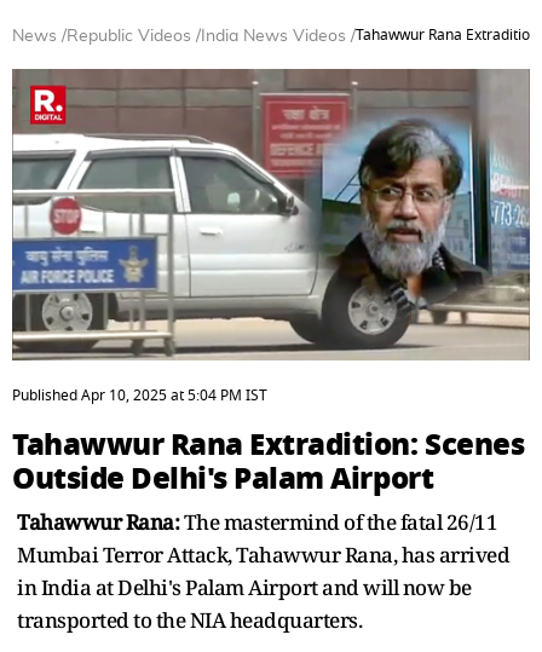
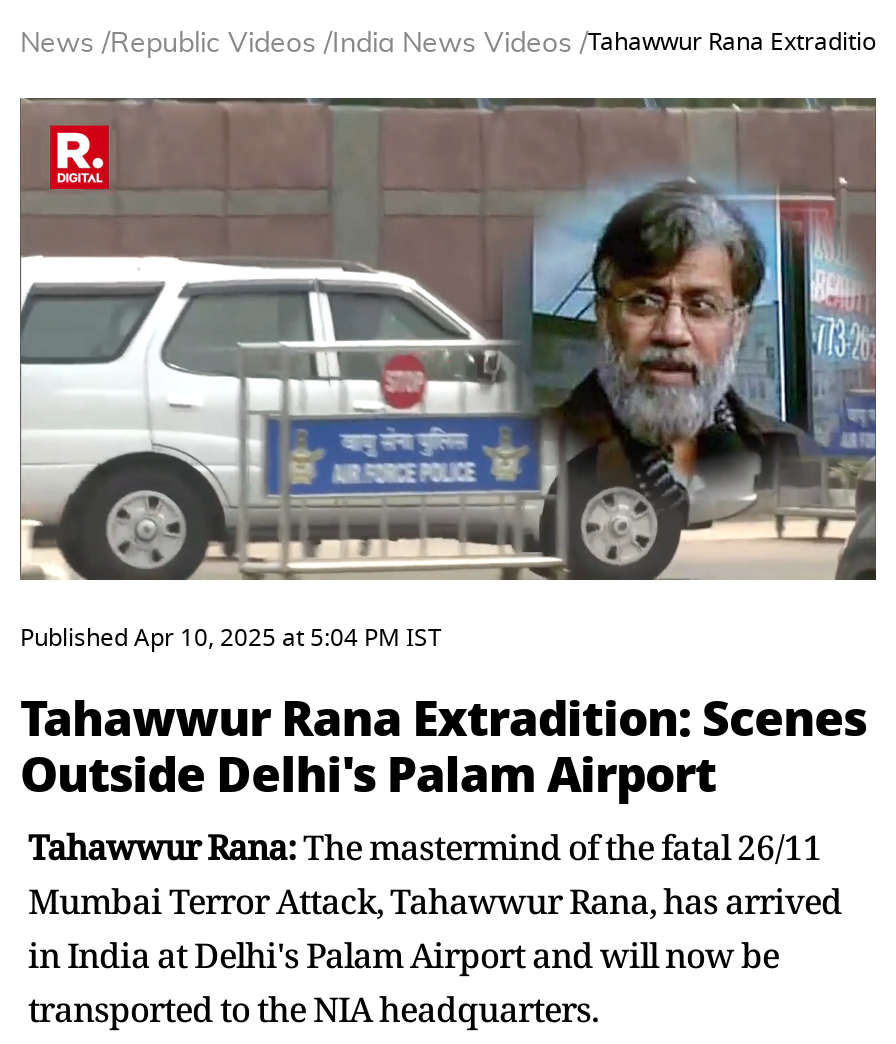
- [image]
+ [image]
